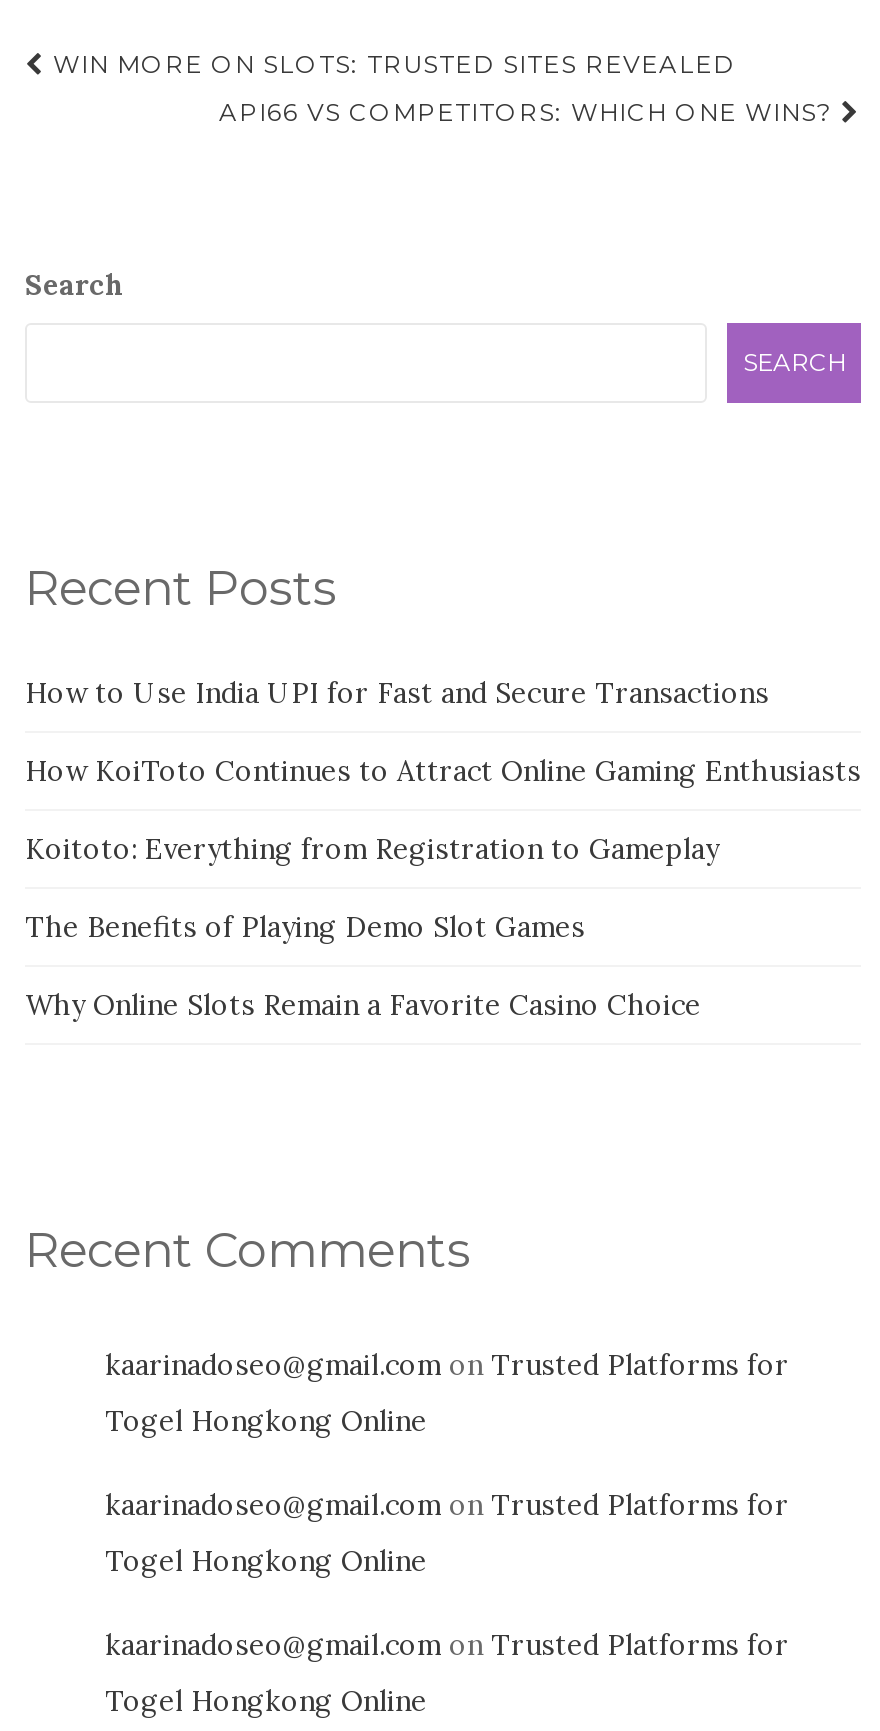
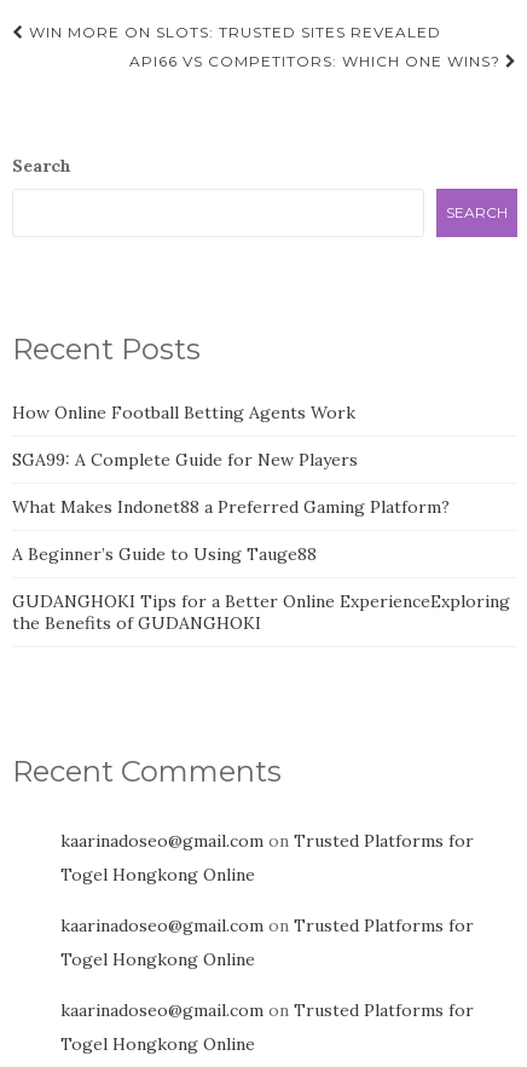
- How to Use India UPI for Fast and Secure Transactions
+ How Online Football Betting Agents Work

- How KoiToto Continues to Attract Online Gaming Enthusiasts
+ SGA99: A Complete Guide for New Players

- Koitoto: Everything from Registration to Gameplay
+ What Makes Indonet88 a Preferred Gaming Platform?

- The Benefits of Playing Demo Slot Games
+ A Beginner’s Guide to Using Tauge88

- Why Online Slots Remain a Favorite Casino Choice
+ GUDANGHOKI Tips for a Better Online ExperienceExploring
+ the Benefits of GUDANGHOKI
